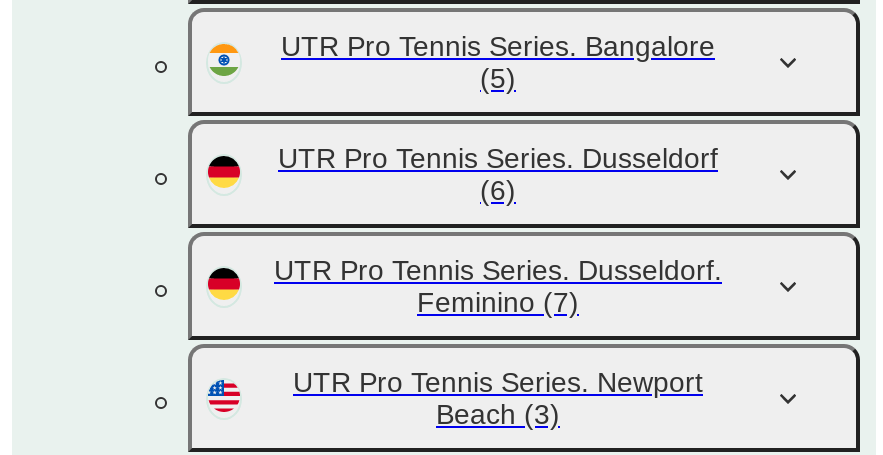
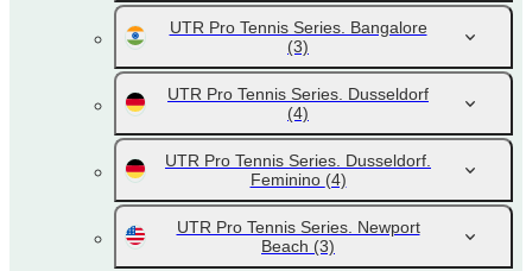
- (5)
+ (3)

- (6)
+ (4)

- Feminino (7)
+ Feminino (4)
